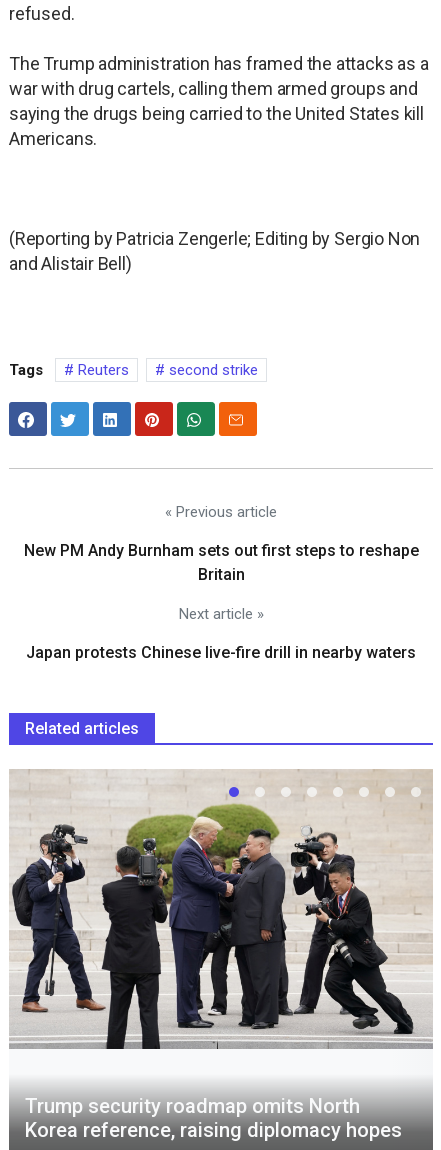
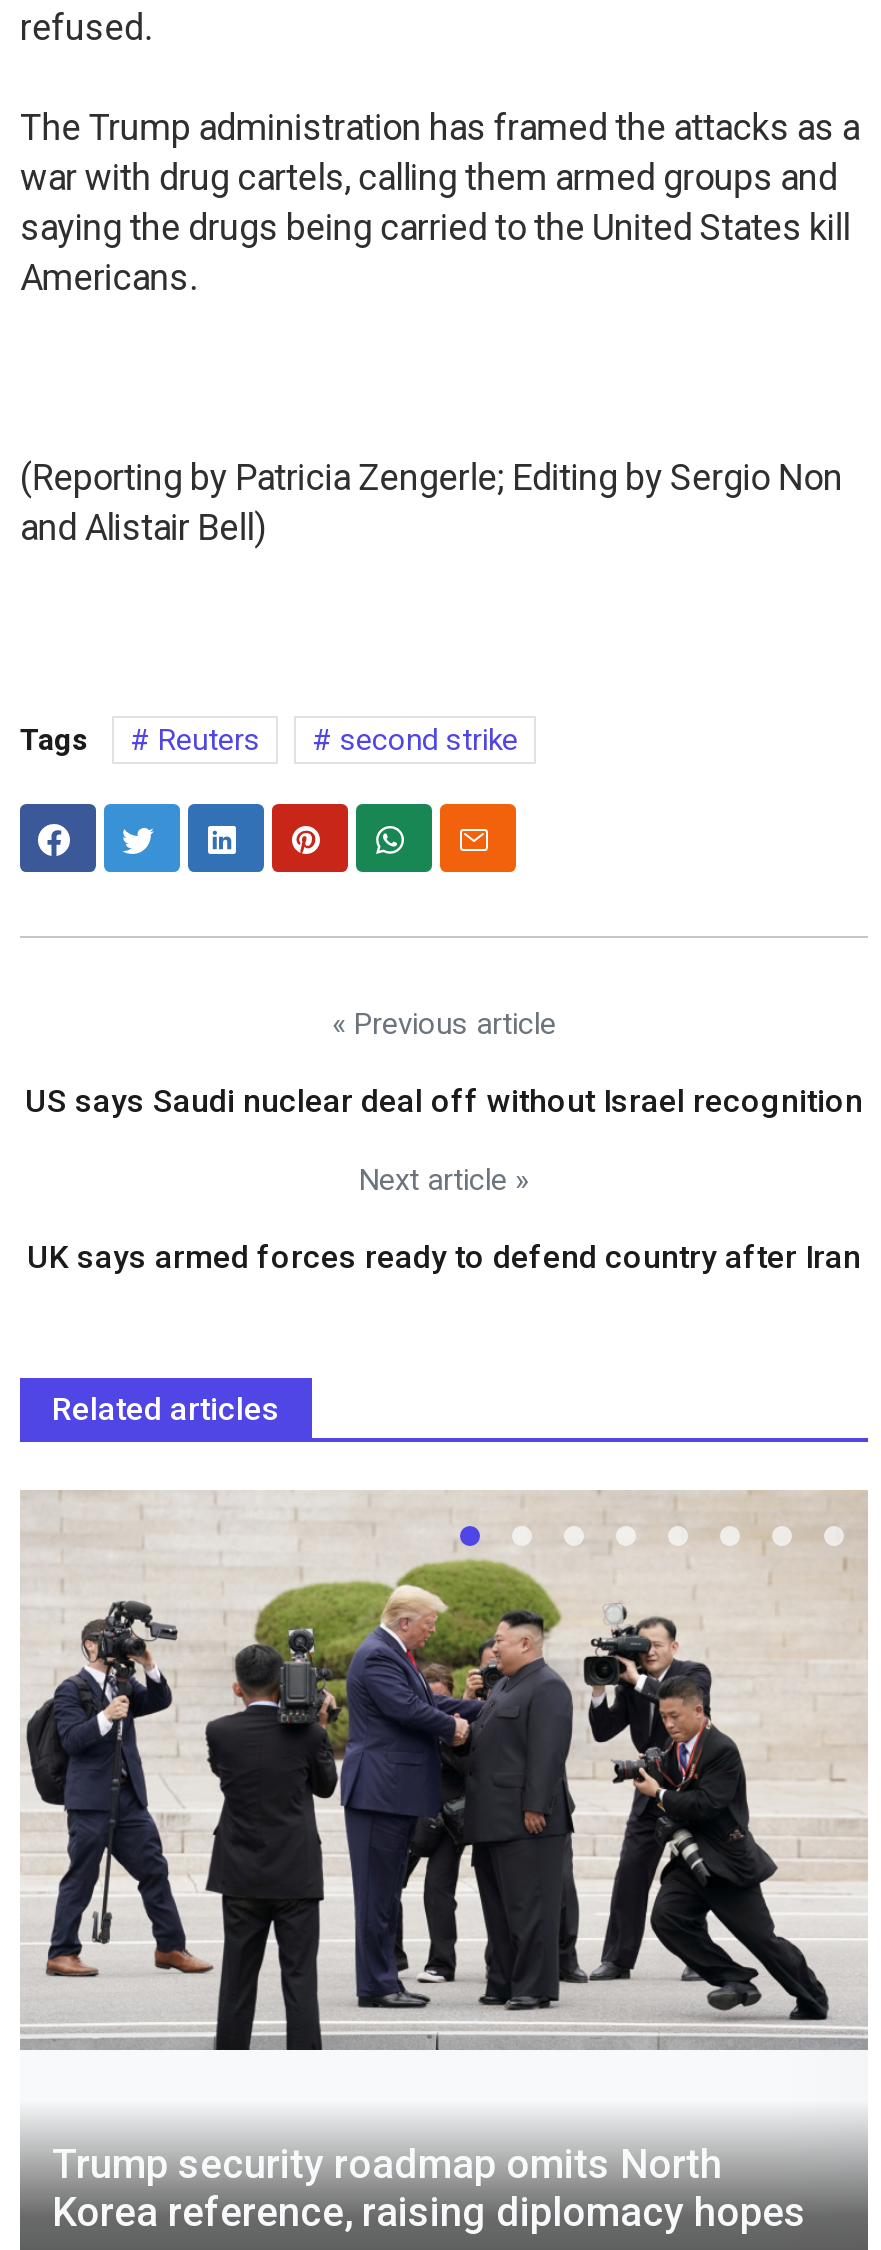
- New PM Andy Burnham sets out first steps to reshape
- Britain
+ US says Saudi nuclear deal off without Israel recognition

- Japan protests Chinese live-fire drill in nearby waters
+ UK says armed forces ready to defend country after Iran
